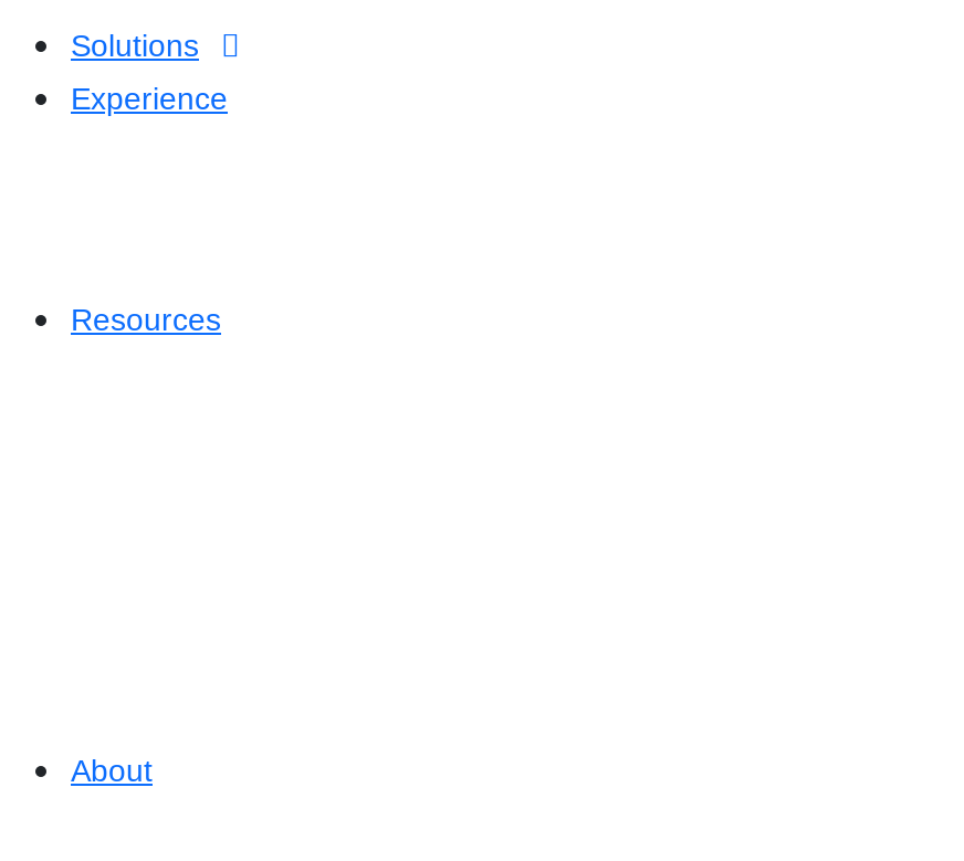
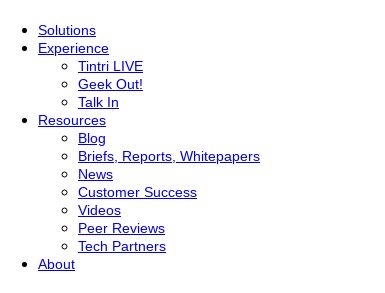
+ Tintri LIVE
+ Geek Out!
+ Talk In

+ Blog
+ Briefs, Reports, Whitepapers
+ News
+ Customer Success
+ Videos
+ Peer Reviews
+ Tech Partners
